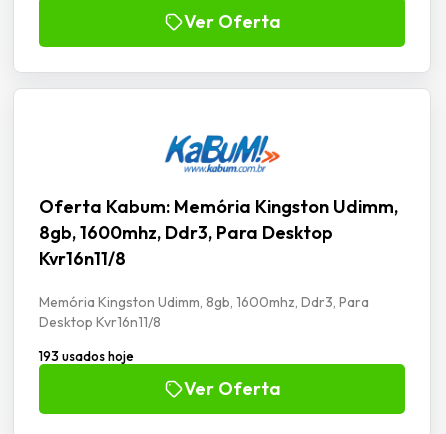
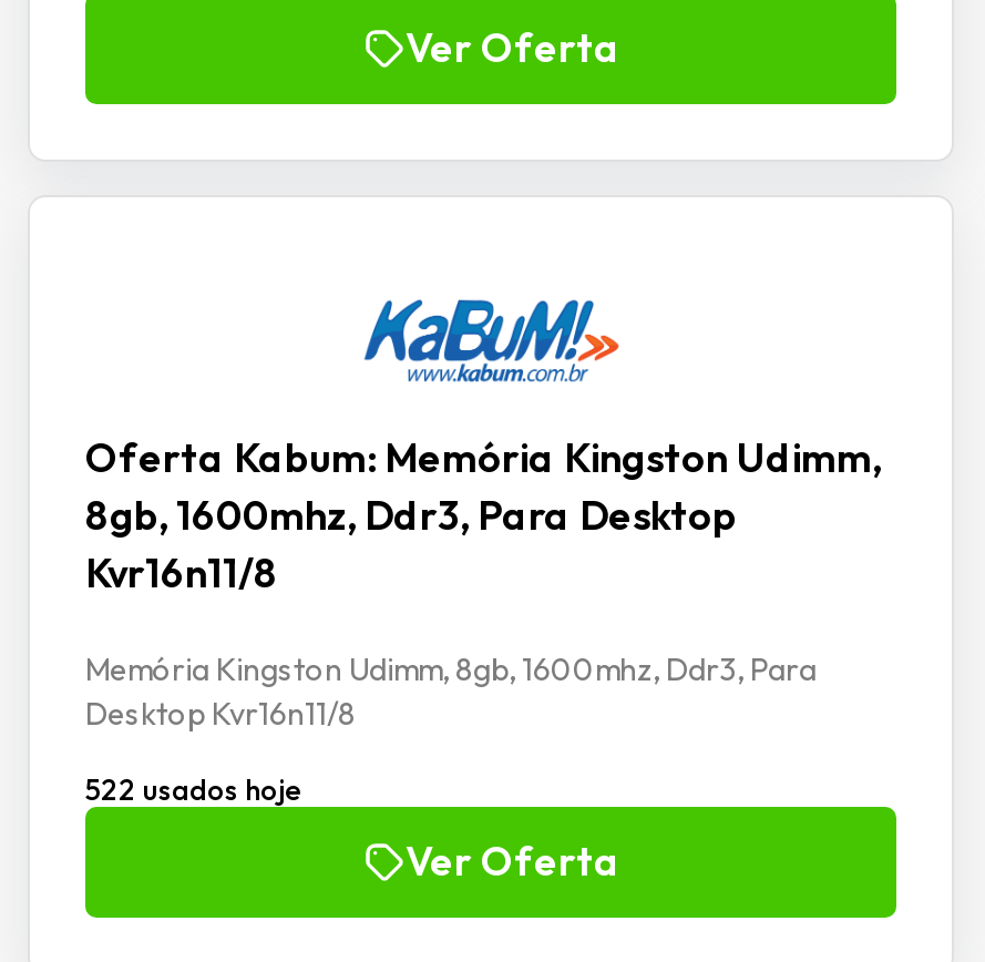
- 193 usados hoje
+ 522 usados hoje
